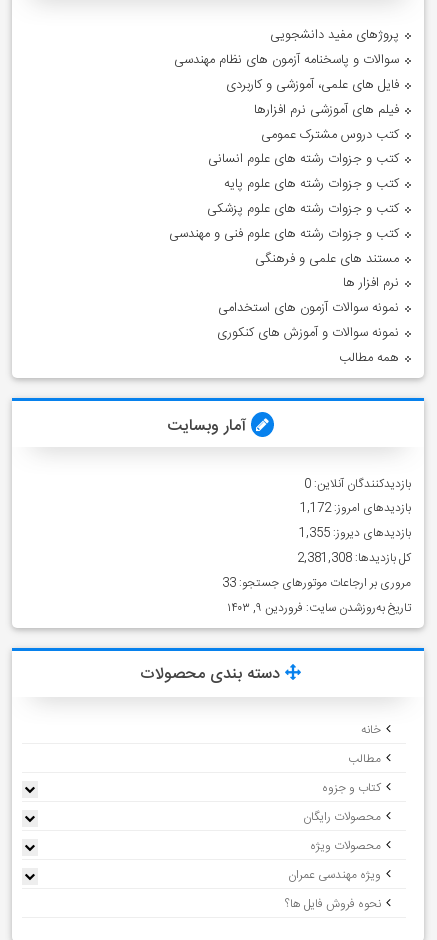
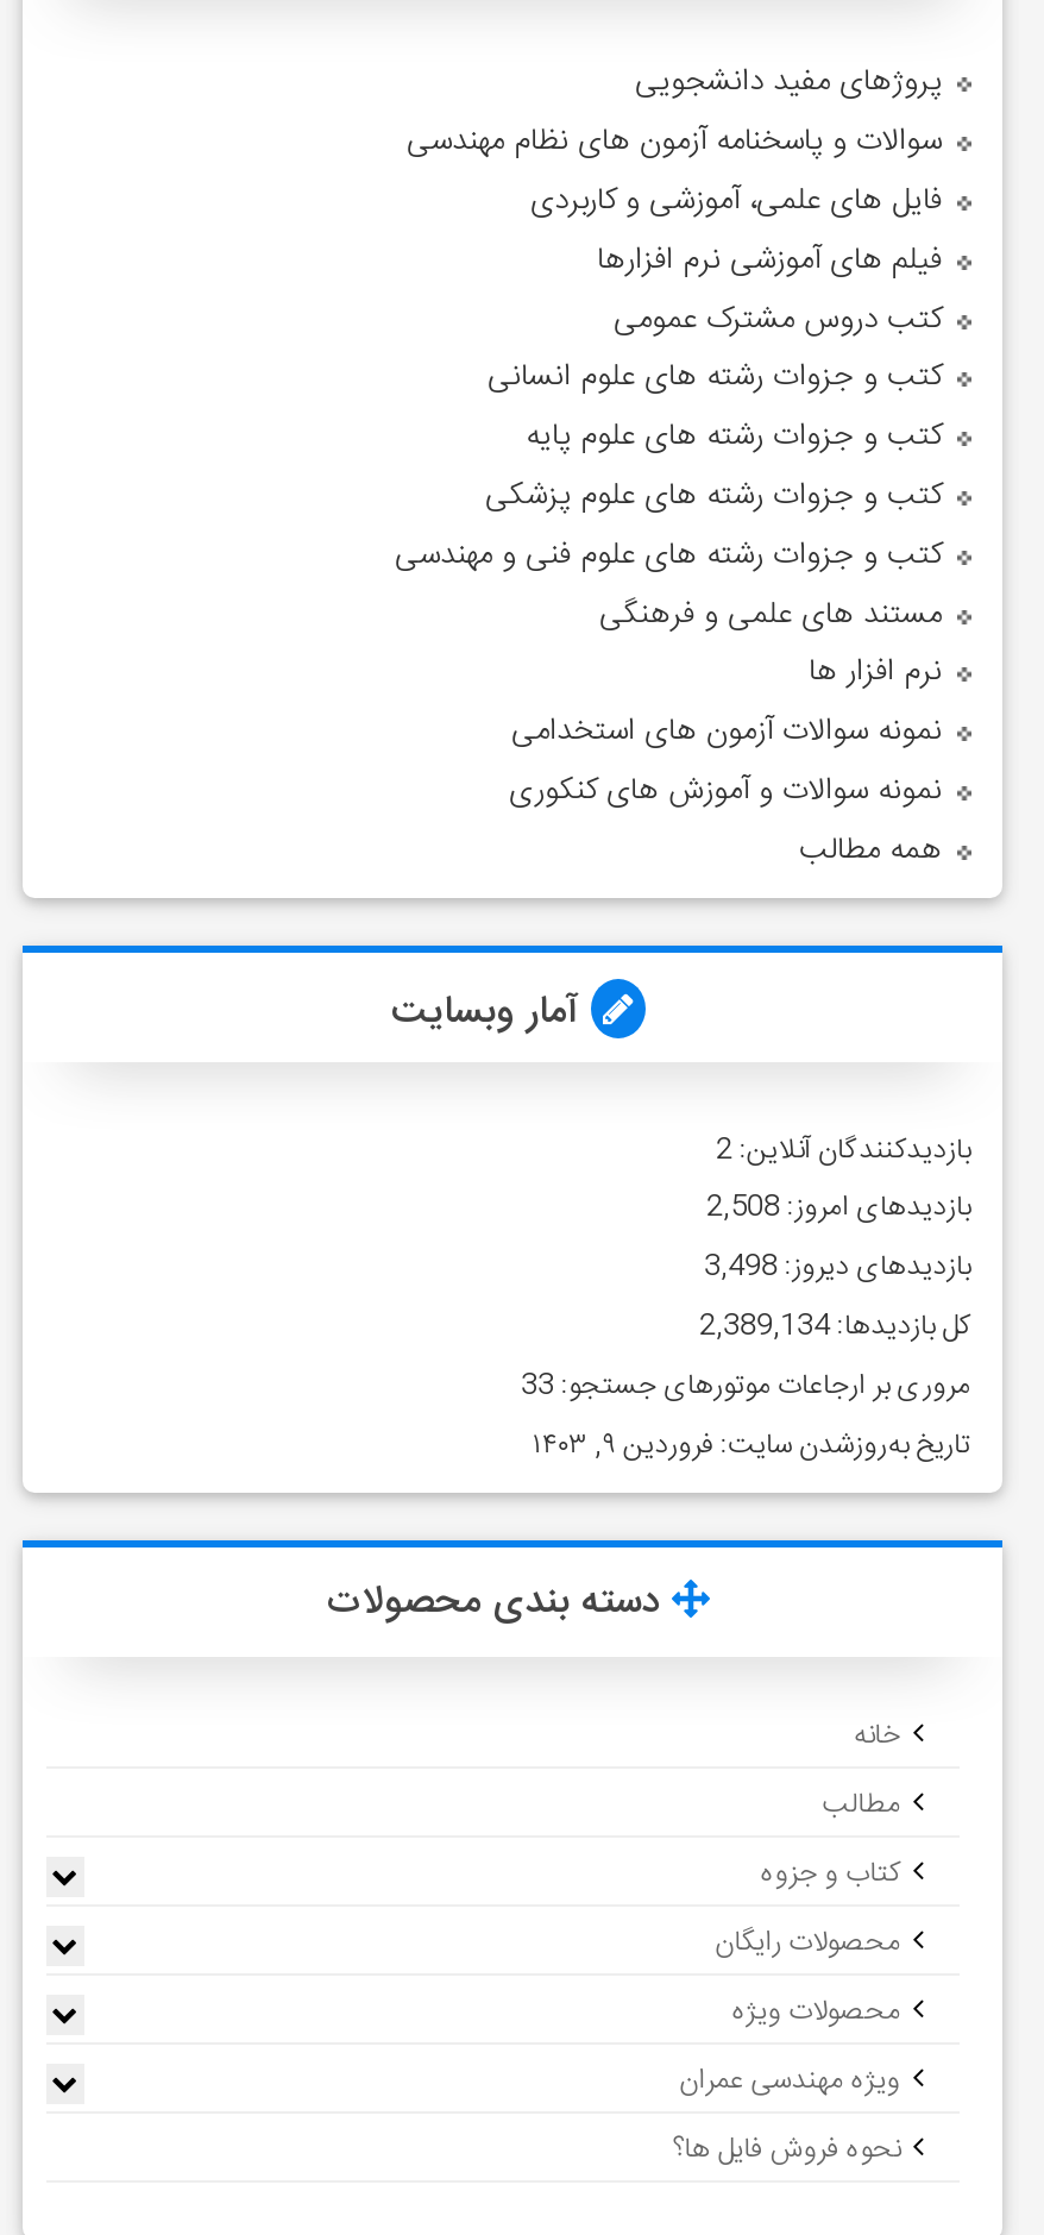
- بازدیدکنندگان آنلاین: 0
+ بازدیدکنندگان آنلاین: 2

- بازدیدهای امروز: 1,172
+ بازدیدهای امروز: 2,508

- بازدیدهای دیروز: 1,355
+ بازدیدهای دیروز: 3,498

- کل بازدیدها: 2,381,308
+ کل بازدیدها: 2,389,134
